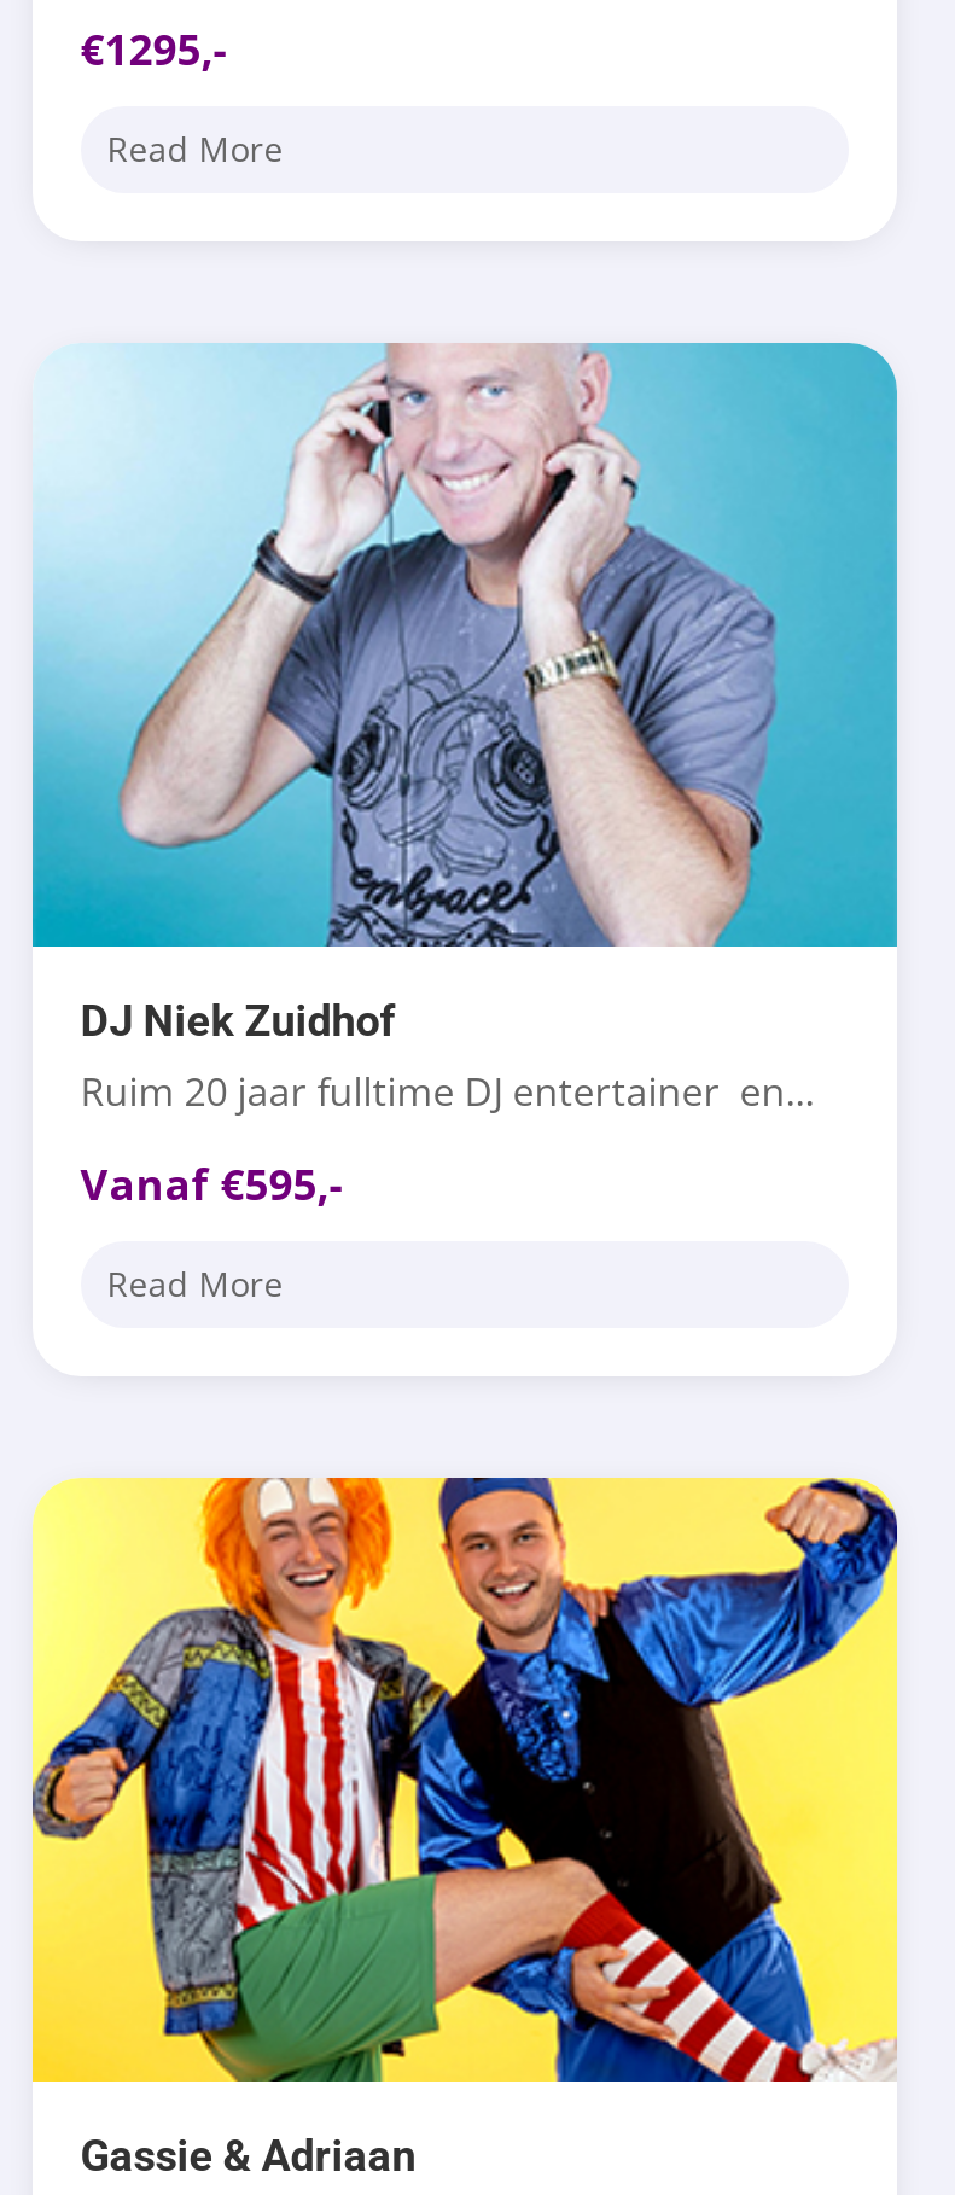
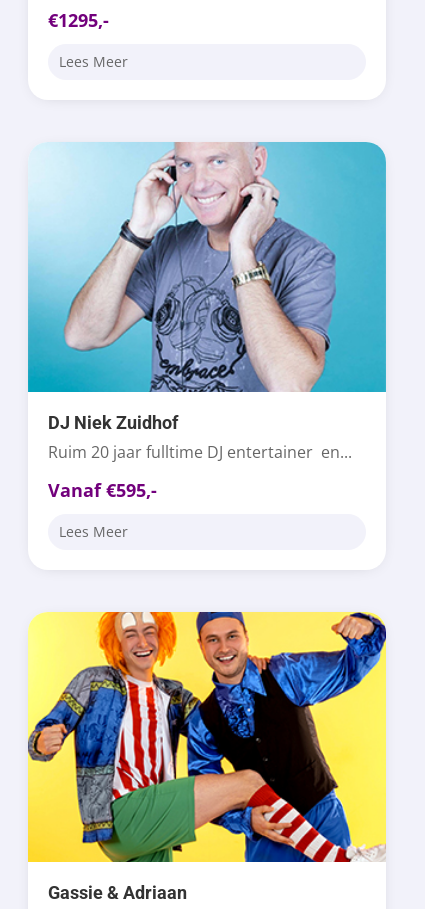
- Read More
+ Lees Meer

- Read More
+ Lees Meer
